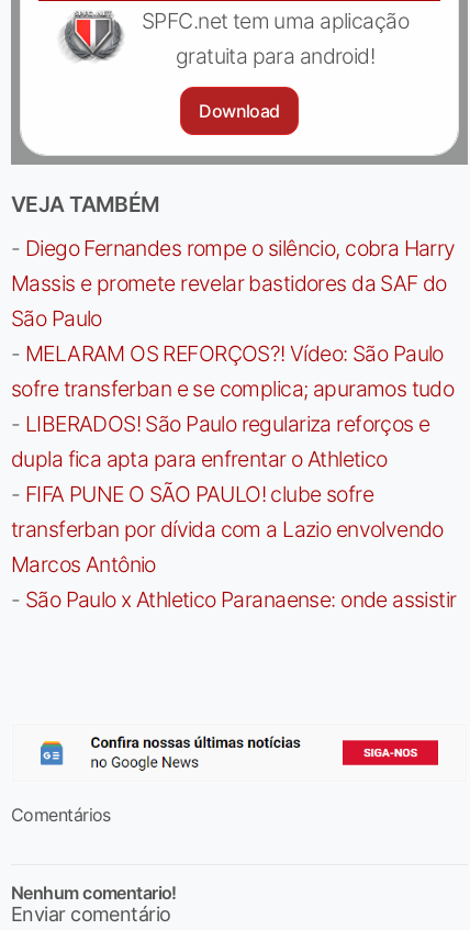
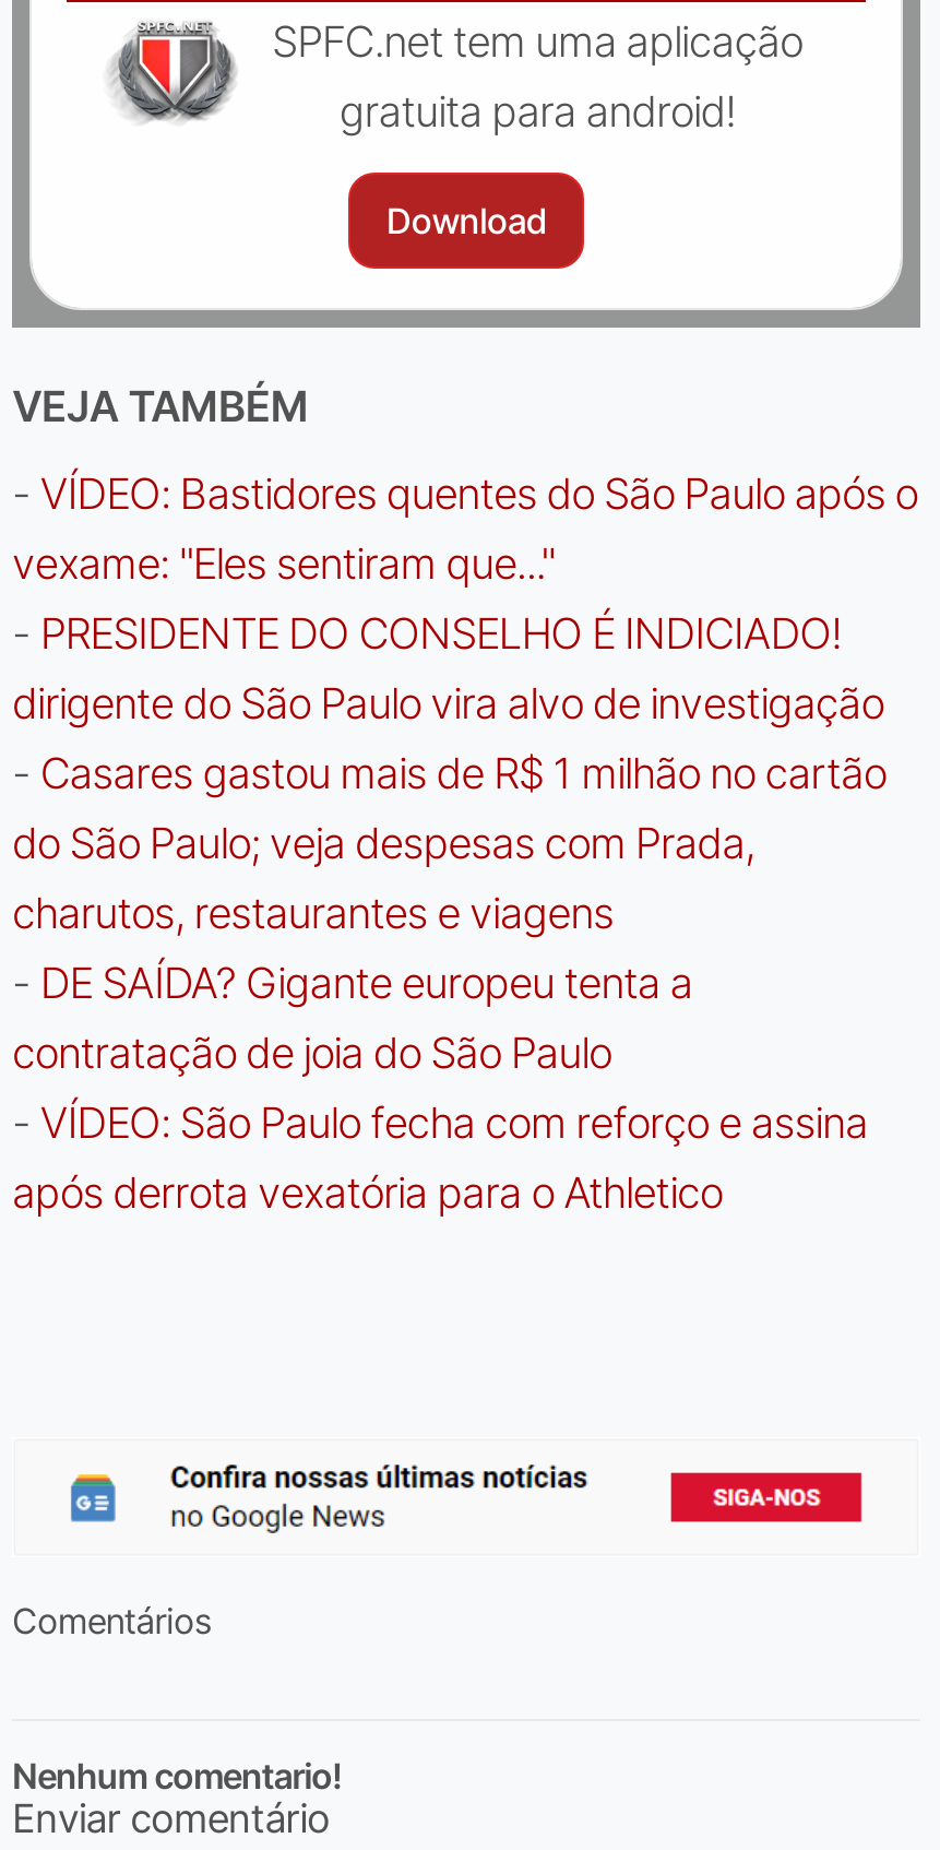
- - Diego Fernandes rompe o silêncio, cobra Harry
- Massis e promete revelar bastidores da SAF do
- São Paulo
- - MELARAM OS REFORÇOS?! Vídeo: São Paulo
- sofre transferban e se complica; apuramos tudo
- - LIBERADOS! São Paulo regulariza reforços e
- dupla fica apta para enfrentar o Athletico
- - FIFA PUNE O SÃO PAULO! clube sofre
- transferban por dívida com a Lazio envolvendo
- Marcos Antônio
- - São Paulo x Athletico Paranaense: onde assistir
+ - VÍDEO: Bastidores quentes do São Paulo após o
+ vexame: "Eles sentiram que..."
+ - PRESIDENTE DO CONSELHO É INDICIADO!
+ dirigente do São Paulo vira alvo de investigação
+ - Casares gastou mais de R$ 1 milhão no cartão
+ do São Paulo; veja despesas com Prada,
+ charutos, restaurantes e viagens
+ - DE SAÍDA? Gigante europeu tenta a
+ contratação de joia do São Paulo
+ - VÍDEO: São Paulo fecha com reforço e assina
+ após derrota vexatória para o Athletico
